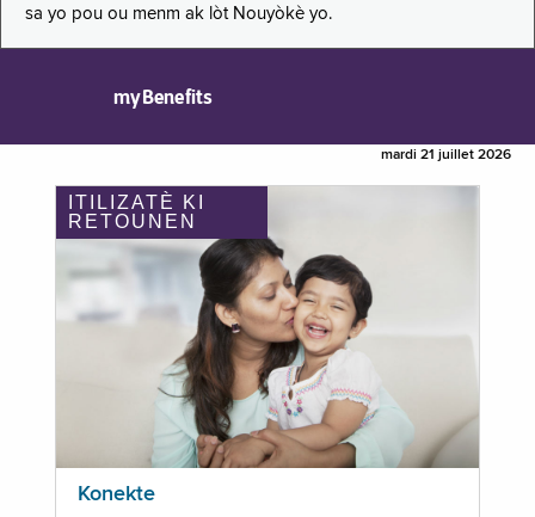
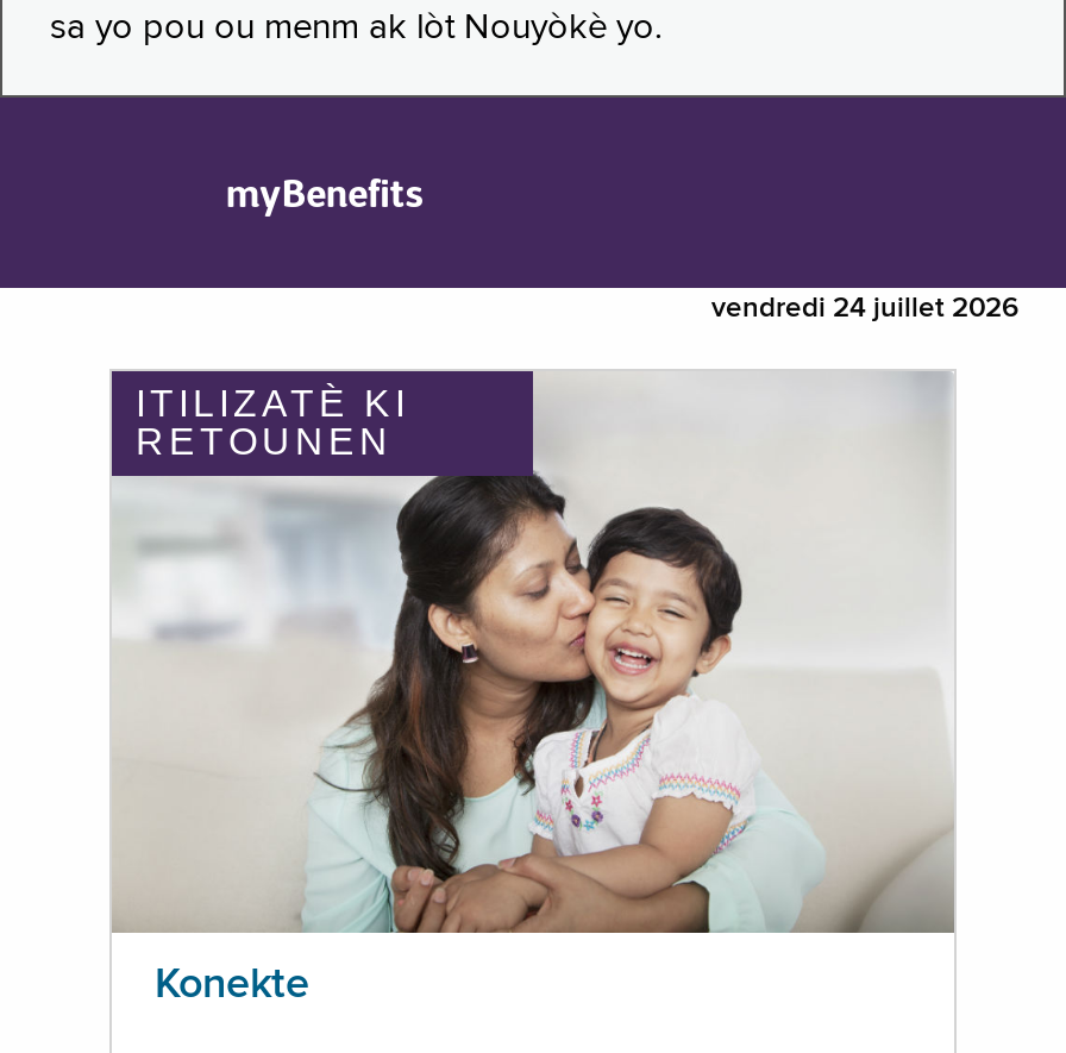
- mardi 21 juillet 2026
+ vendredi 24 juillet 2026
